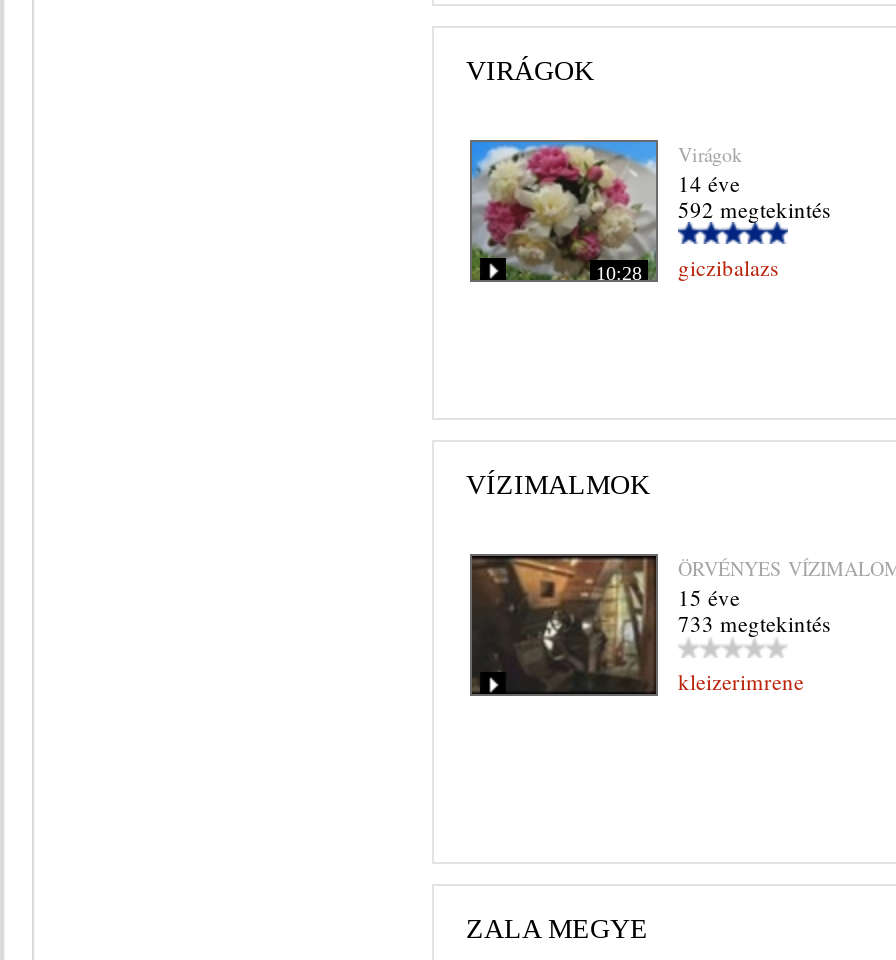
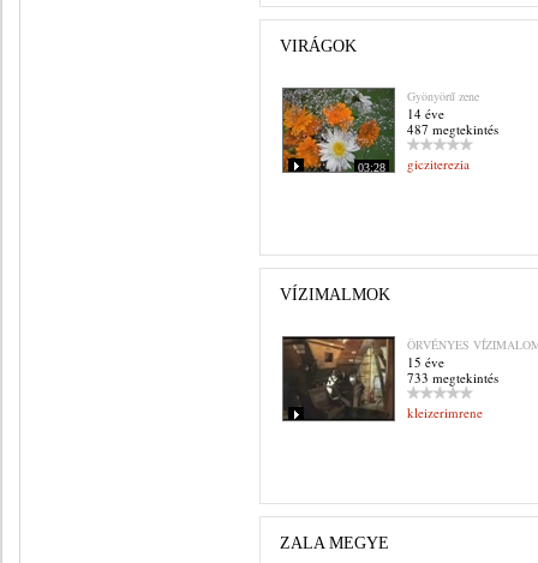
- [image]
- 10:28
+ [image]
+ 03:28

- Virágok
+ Gyönyörű zene

- 592 megtekintés
+ 487 megtekintés

- giczibalazs
+ gicziterezia
